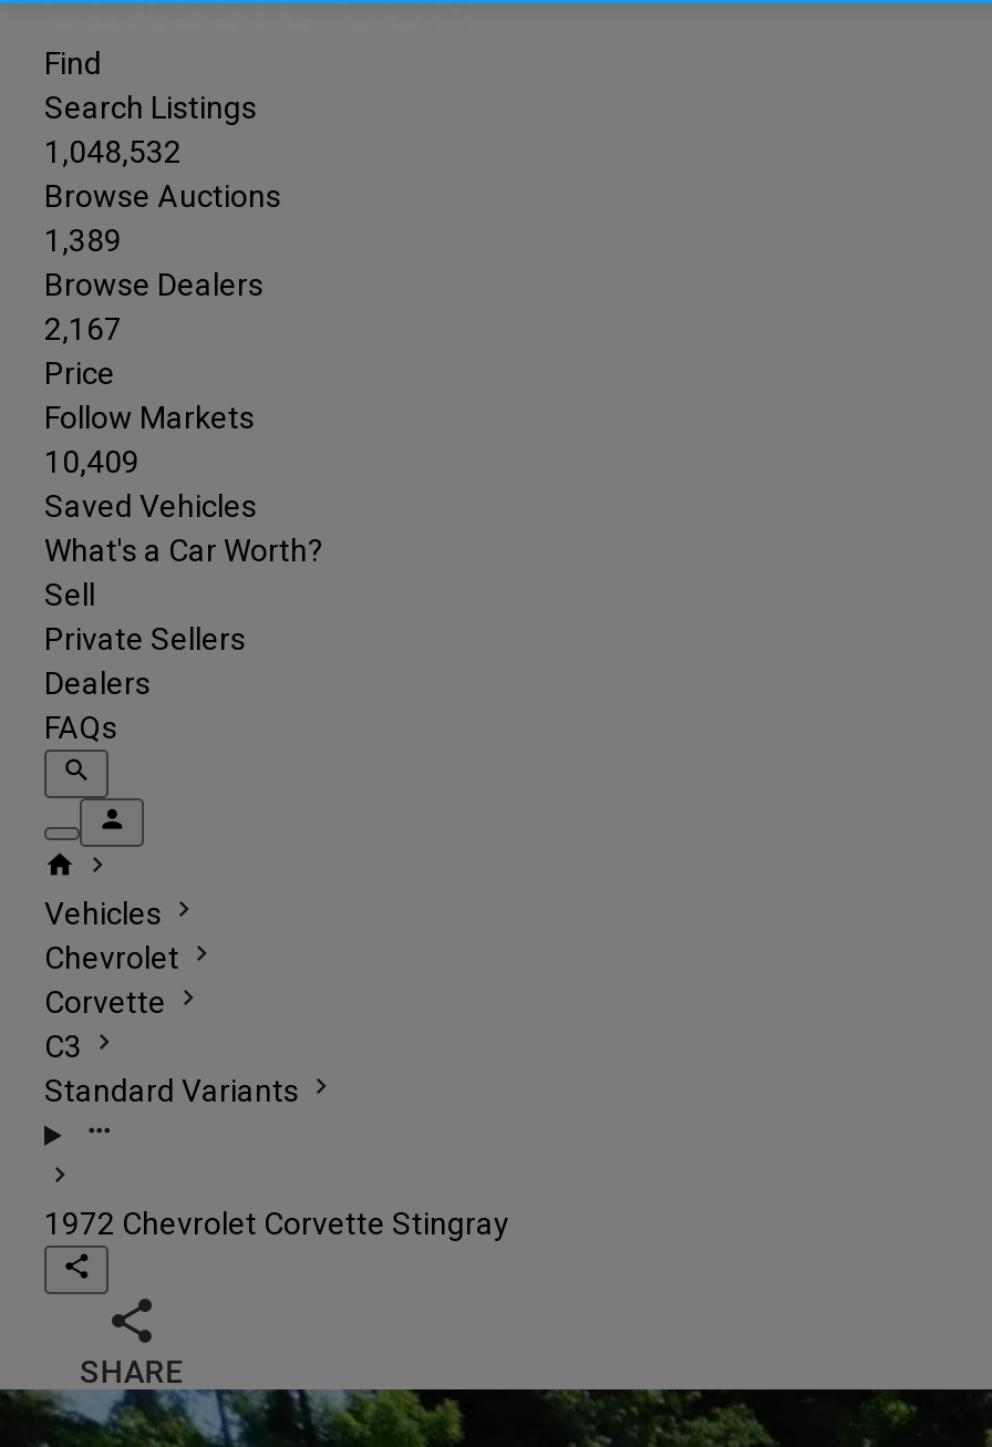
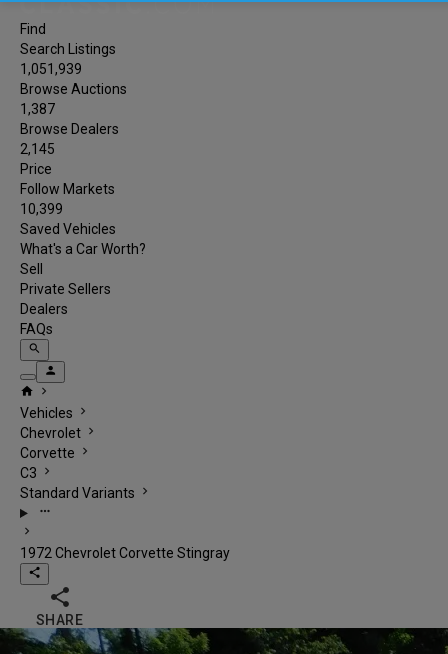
- 1,048,532
+ 1,051,939

- 1,389
+ 1,387

- 2,167
+ 2,145

- 10,409
+ 10,399
